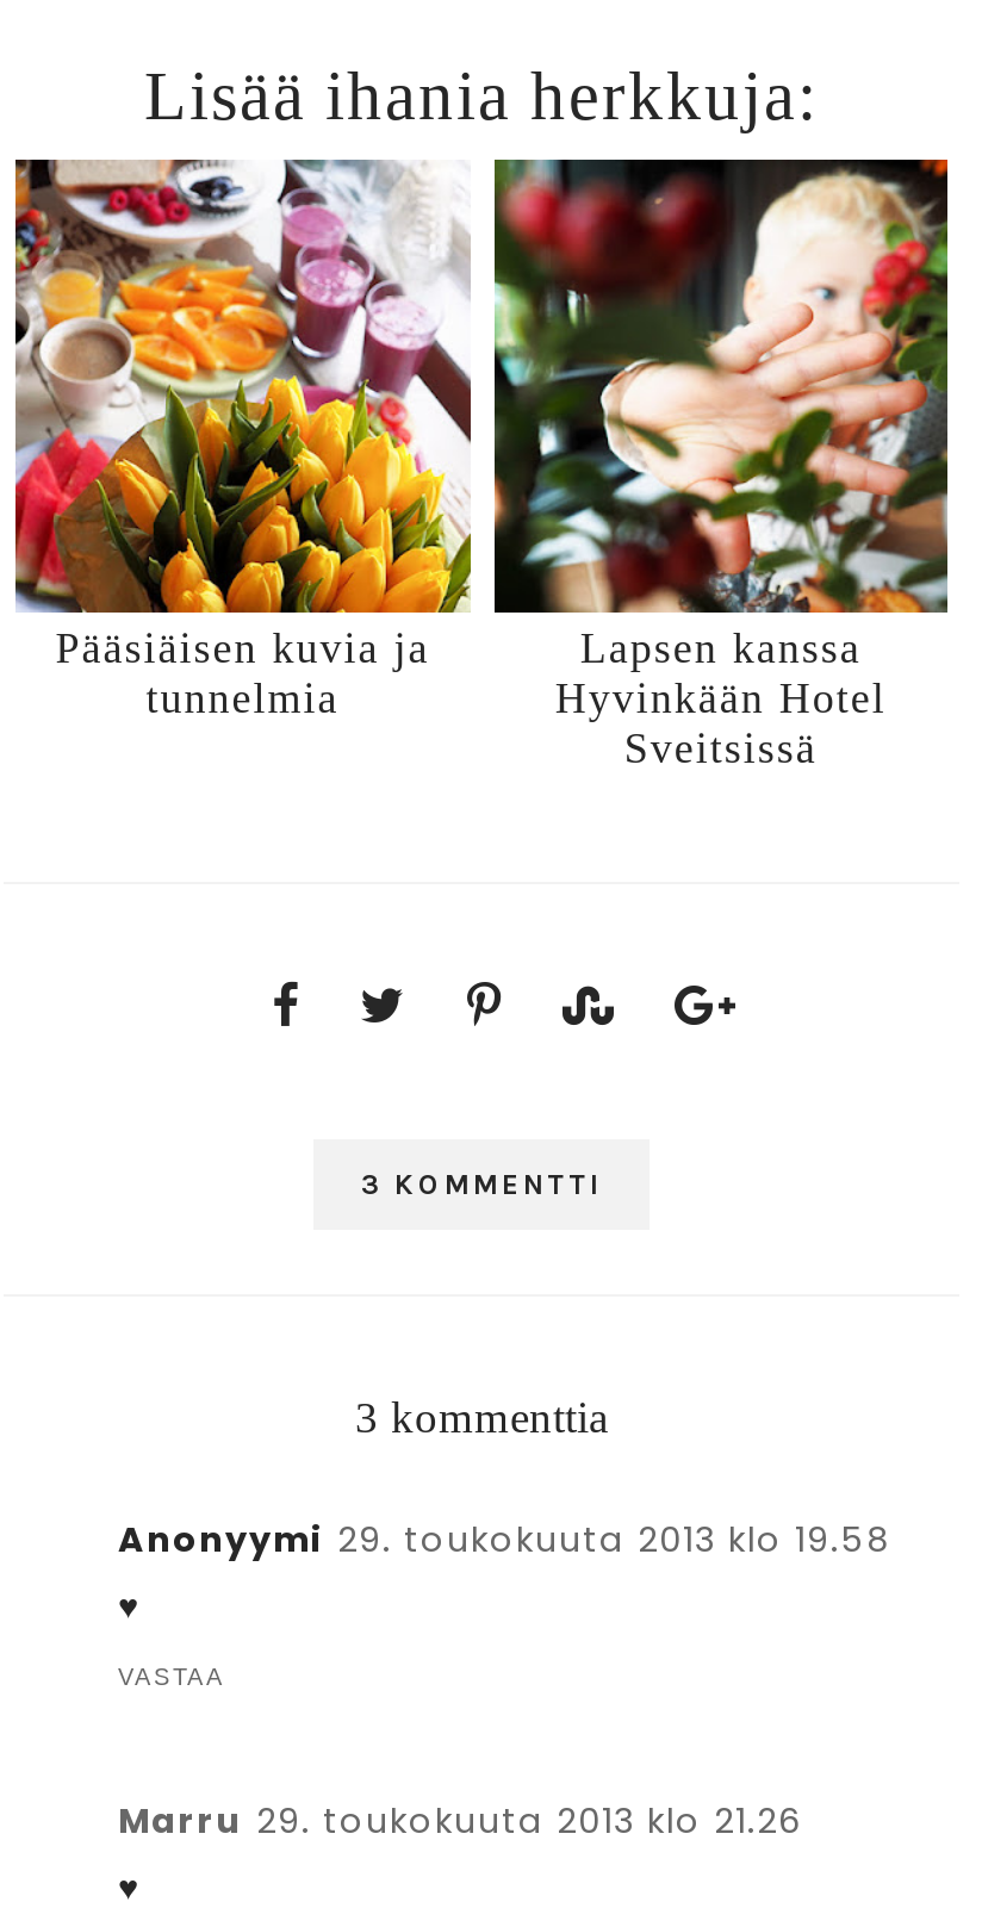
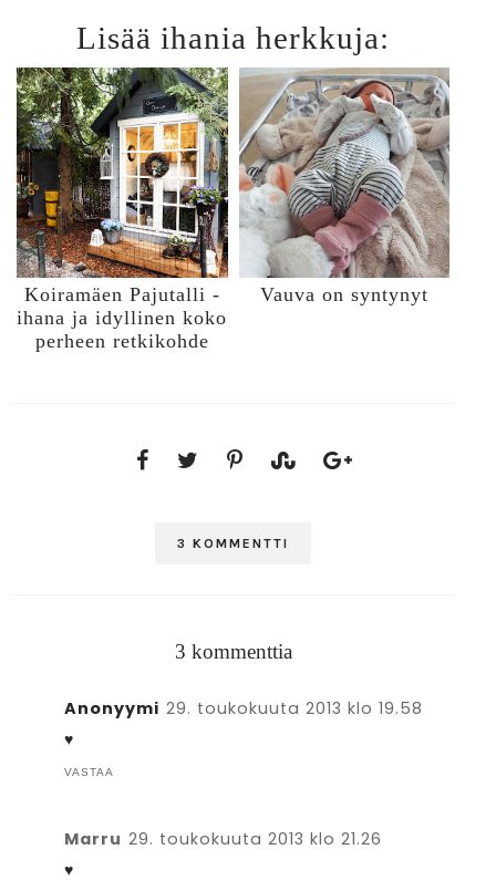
- [image]
- Pääsiäisen kuvia ja
- tunnelmia
+ [image]
+ Koiramäen Pajutalli -
+ ihana ja idyllinen koko
+ perheen retkikohde

- [image]
- Lapsen kanssa
- Hyvinkään Hotel
- Sveitsissä
+ [image]
+ Vauva on syntynyt
